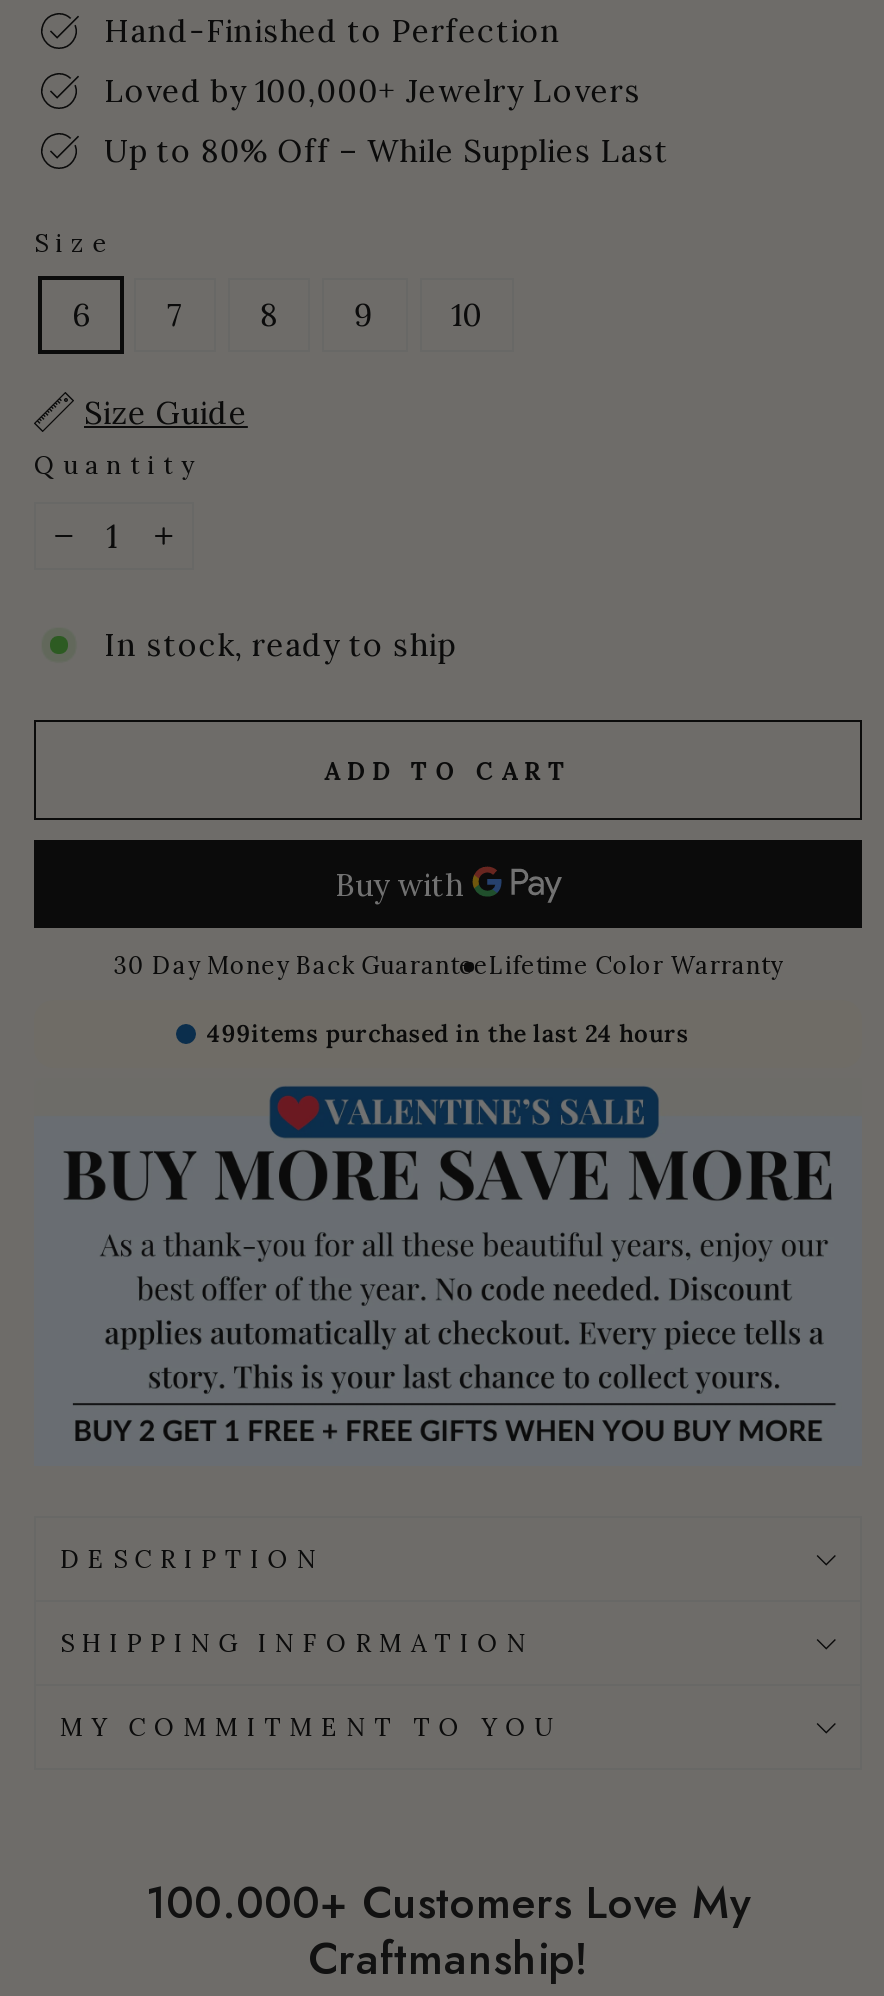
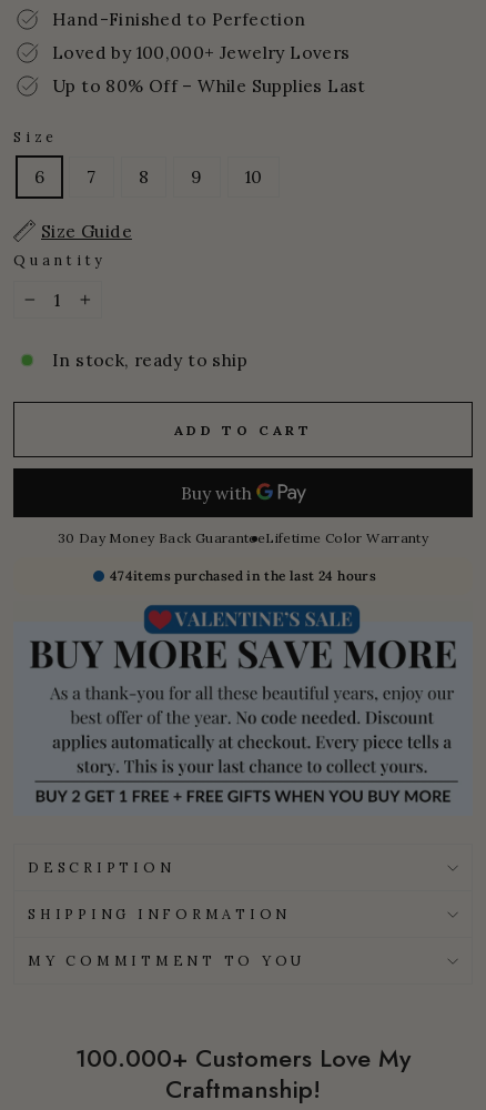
- 499items purchased in the last 24 hours
+ 474items purchased in the last 24 hours
